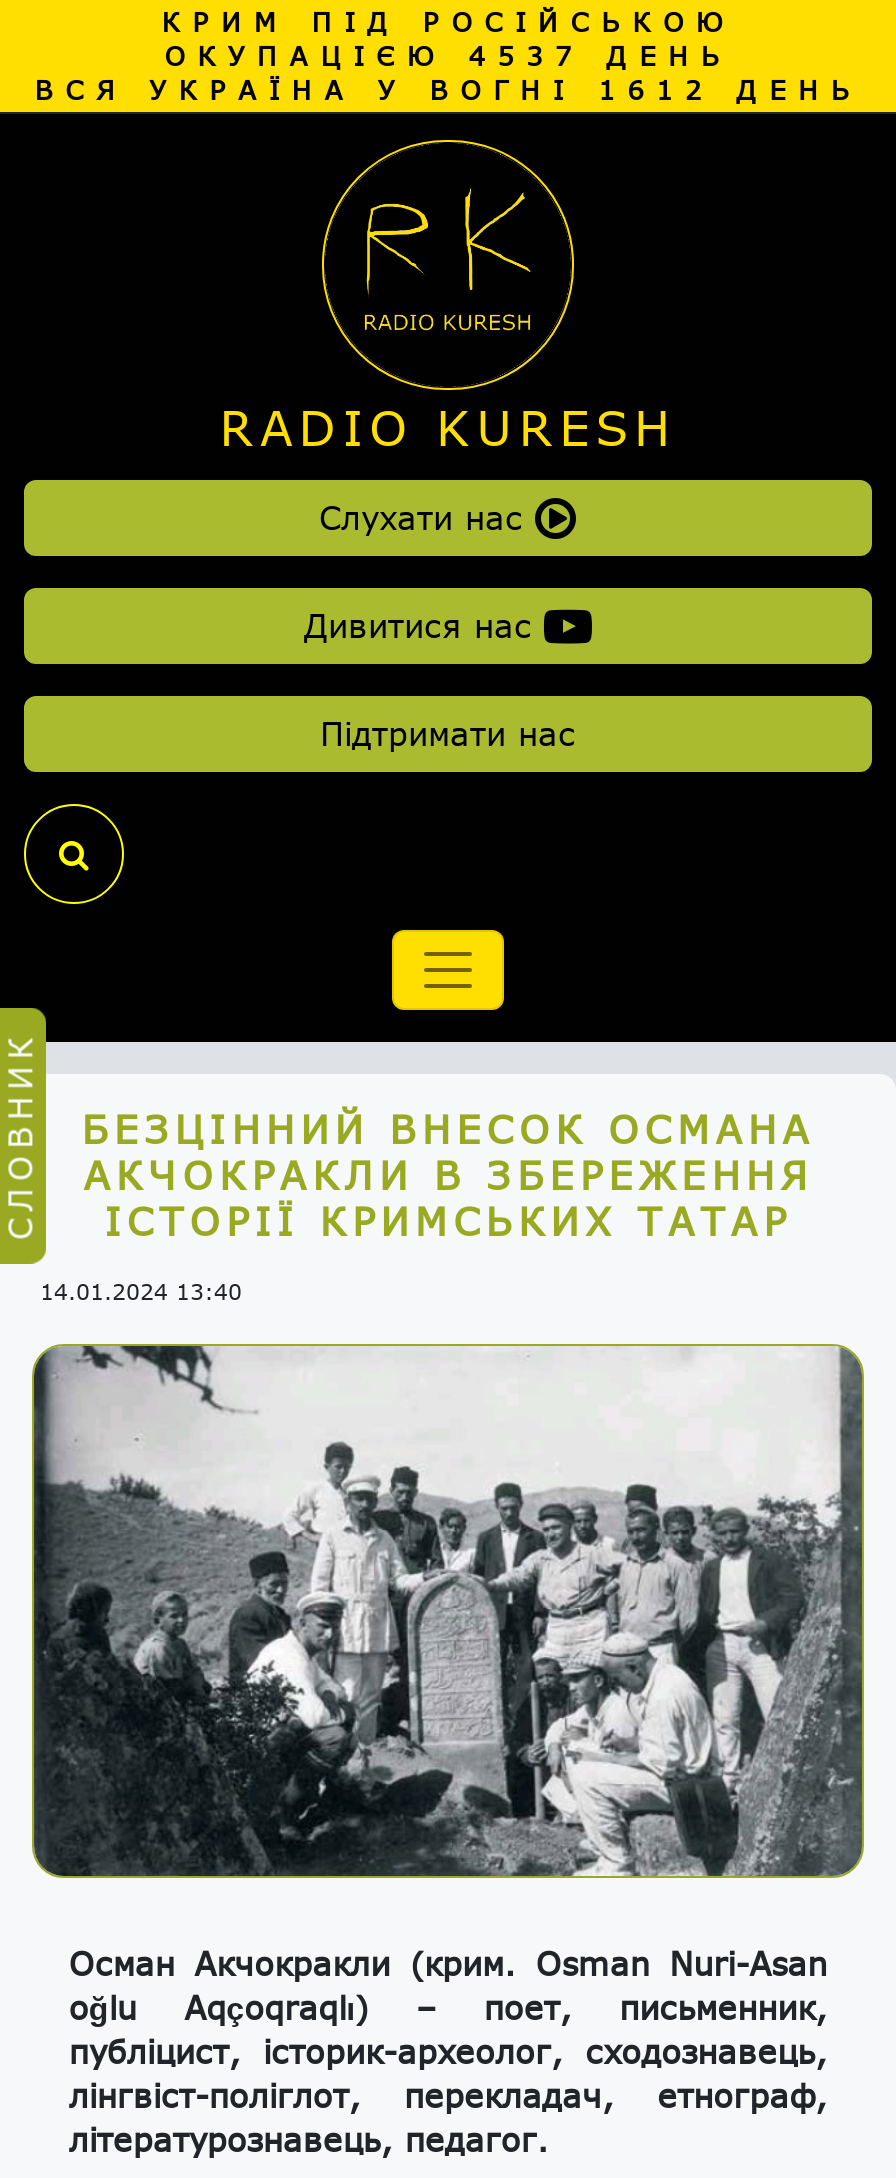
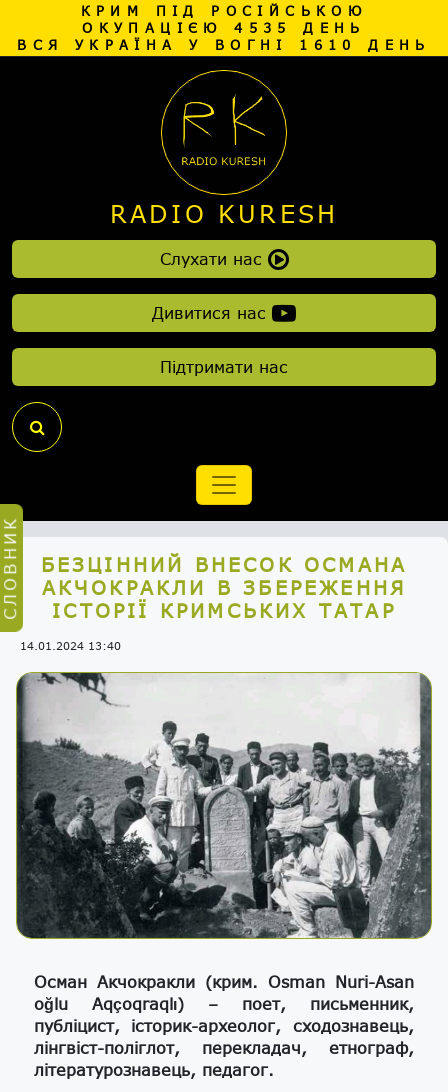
- ОКУПАЦІЄЮ 4537 ДЕНЬ
+ ОКУПАЦІЄЮ 4535 ДЕНЬ

- ВСЯ УКРАЇНА У ВОГНІ 1612 ДЕНЬ
+ ВСЯ УКРАЇНА У ВОГНІ 1610 ДЕНЬ
